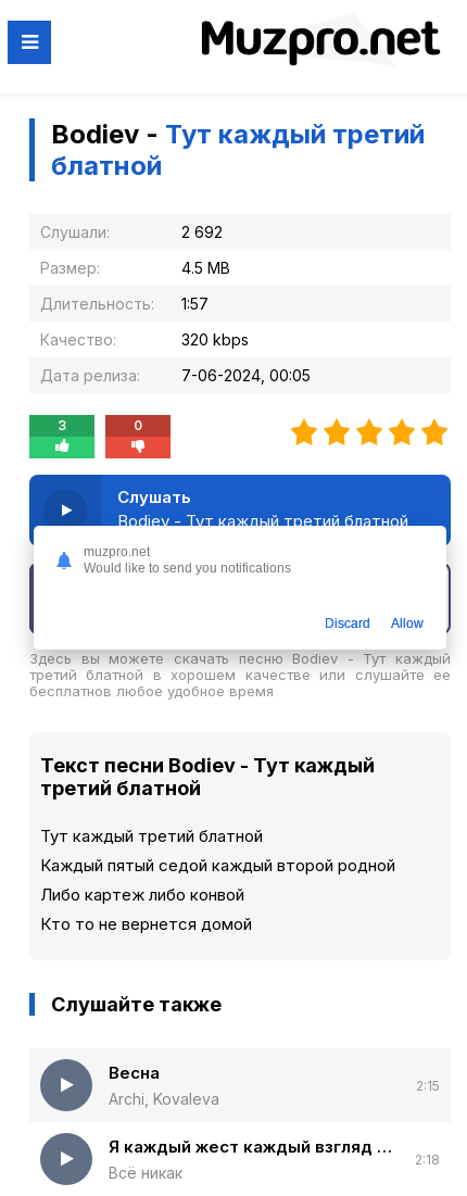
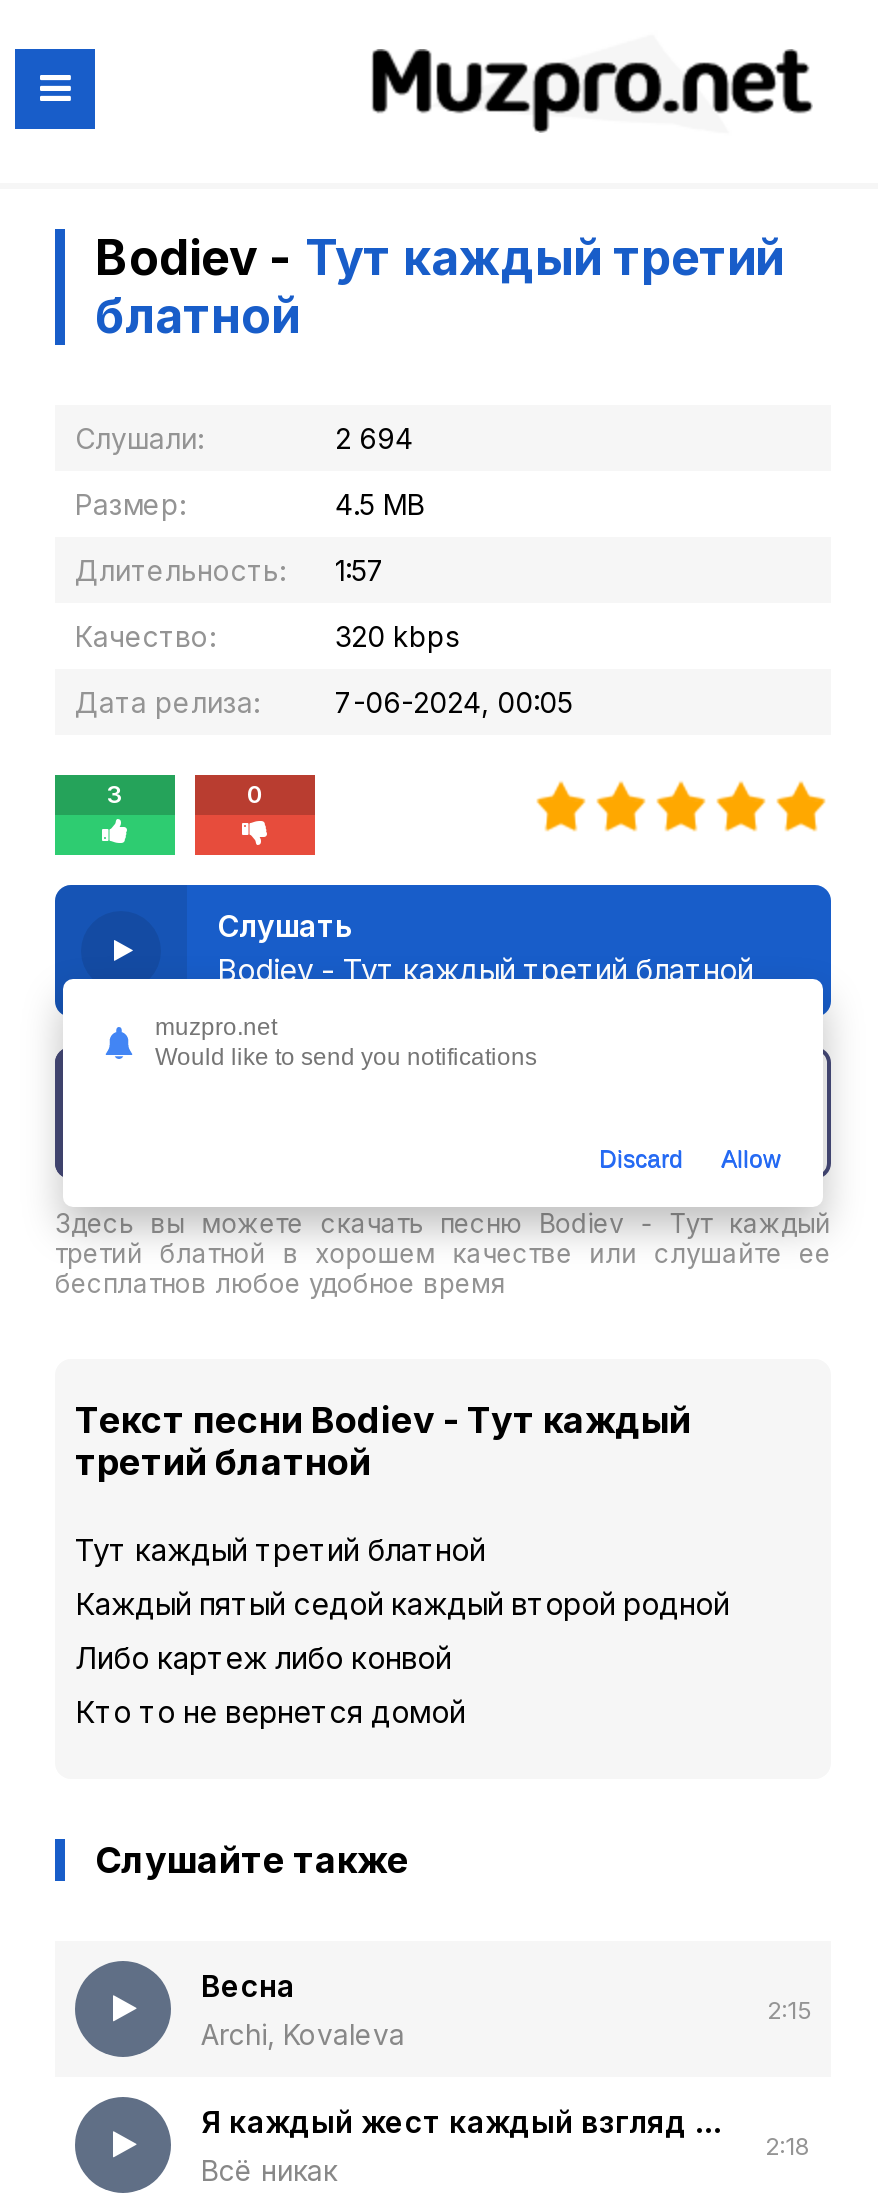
- 2 692
+ 2 694
